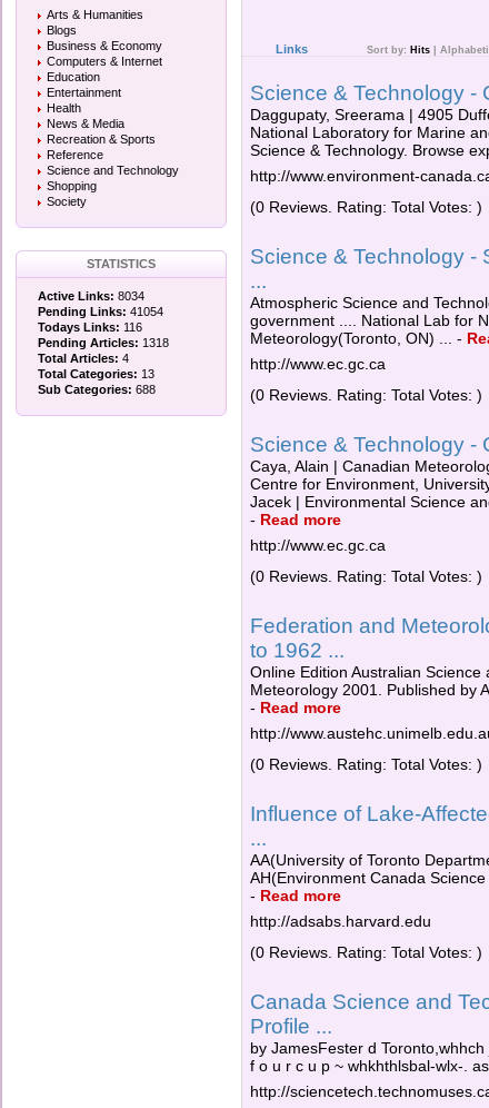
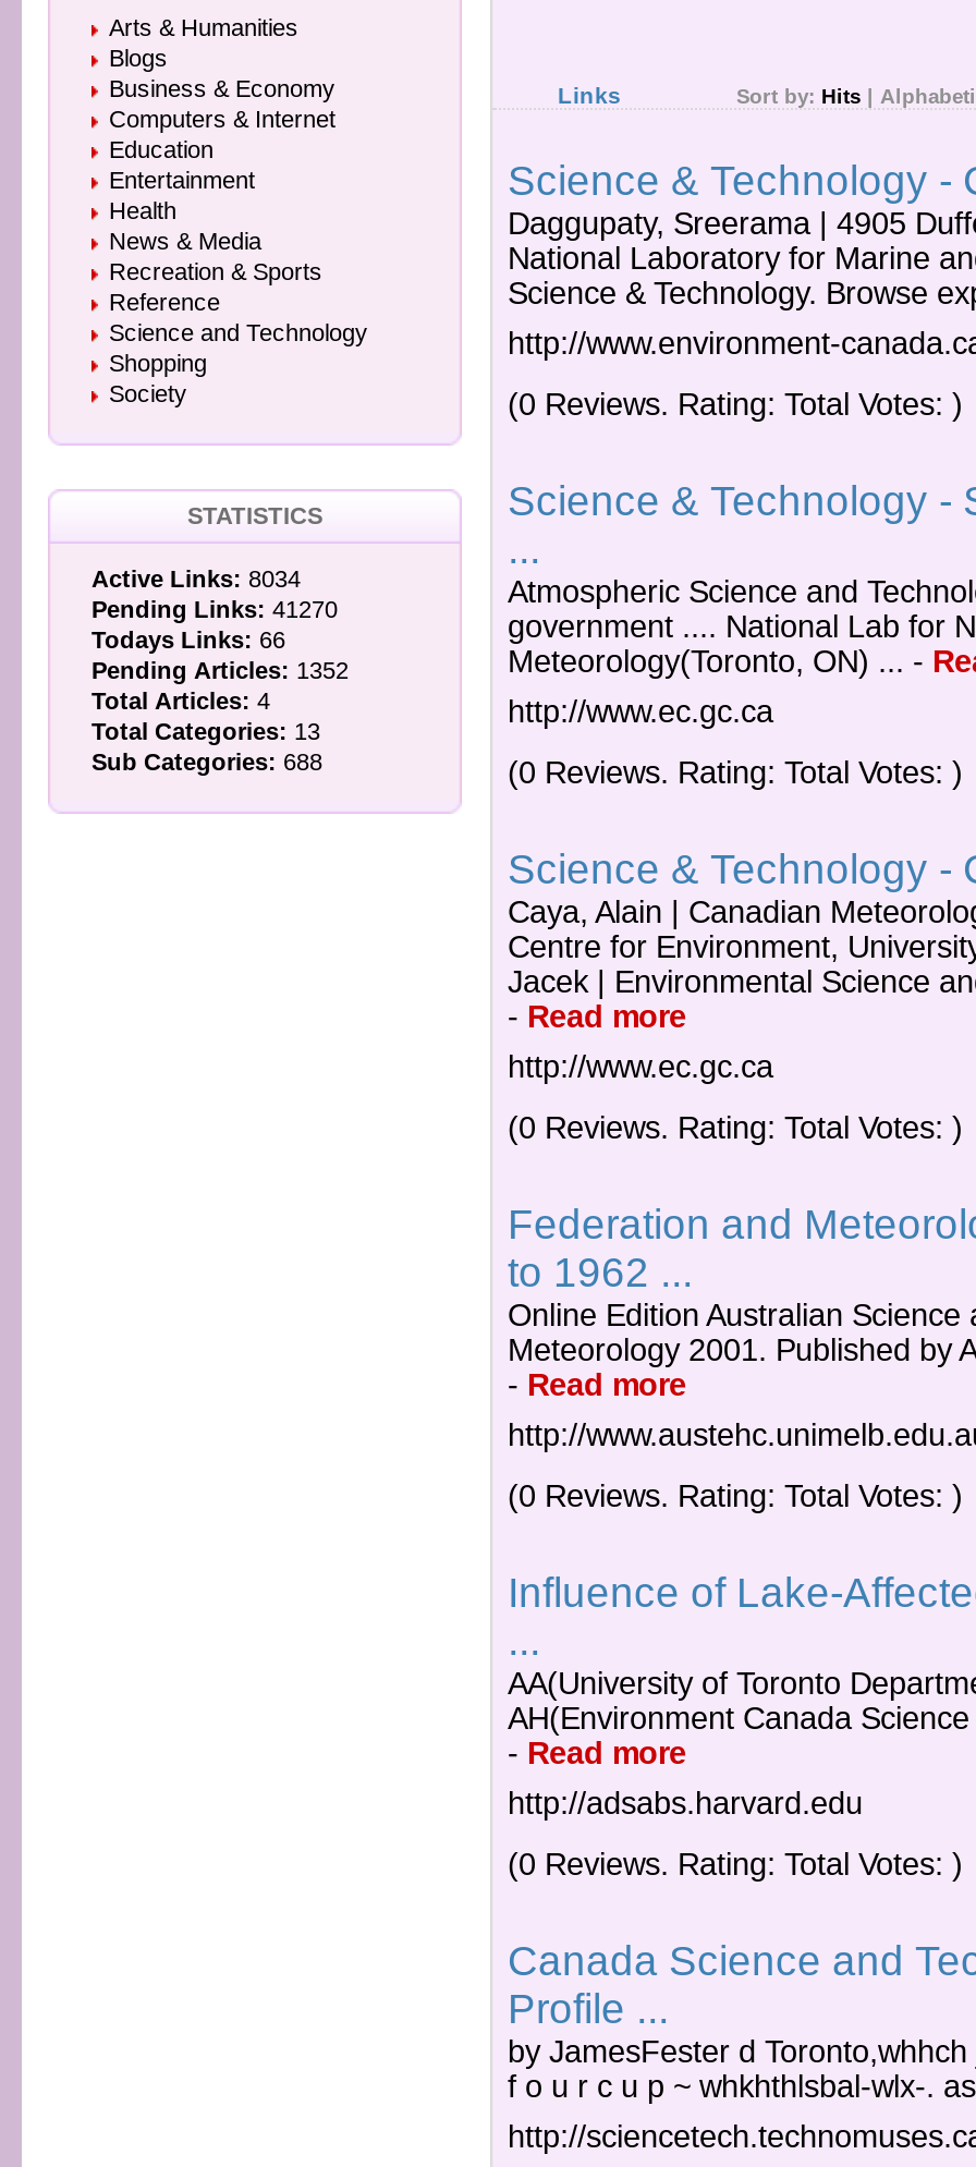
- Pending Links: 41054
+ Pending Links: 41270

- Todays Links: 116
+ Todays Links: 66

- Pending Articles: 1318
+ Pending Articles: 1352
